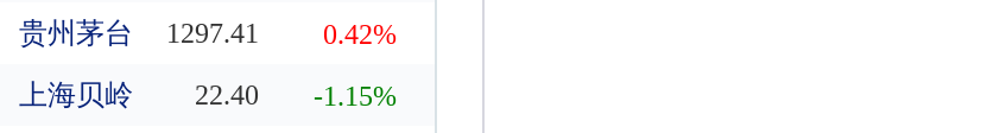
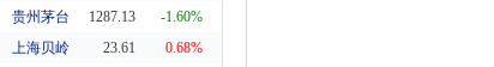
- 1297.41
+ 1287.13

- 0.42%
+ -1.60%

- 22.40
+ 23.61

- -1.15%
+ 0.68%
